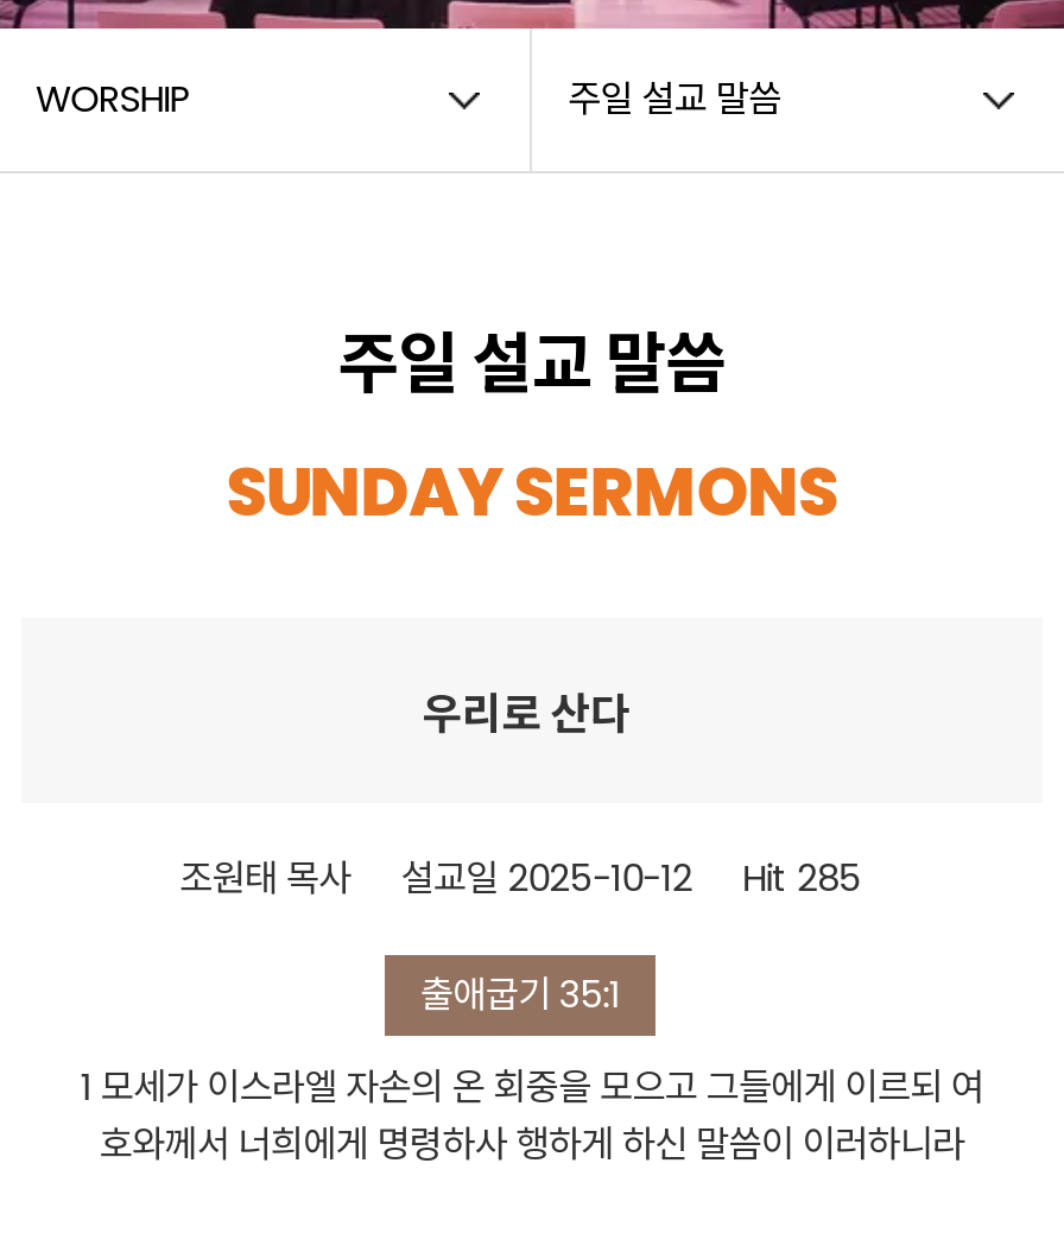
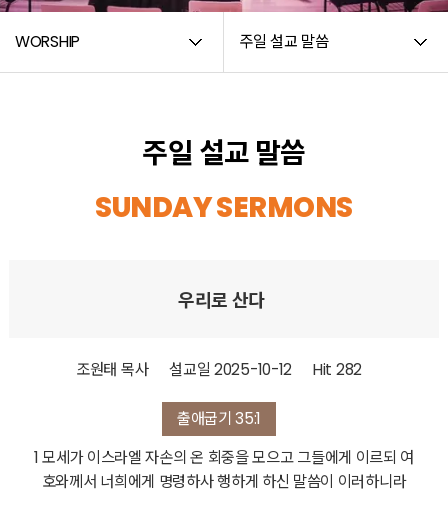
- 조원태 목사 설교일 2025-10-12 Hit 285
+ 조원태 목사 설교일 2025-10-12 Hit 282
